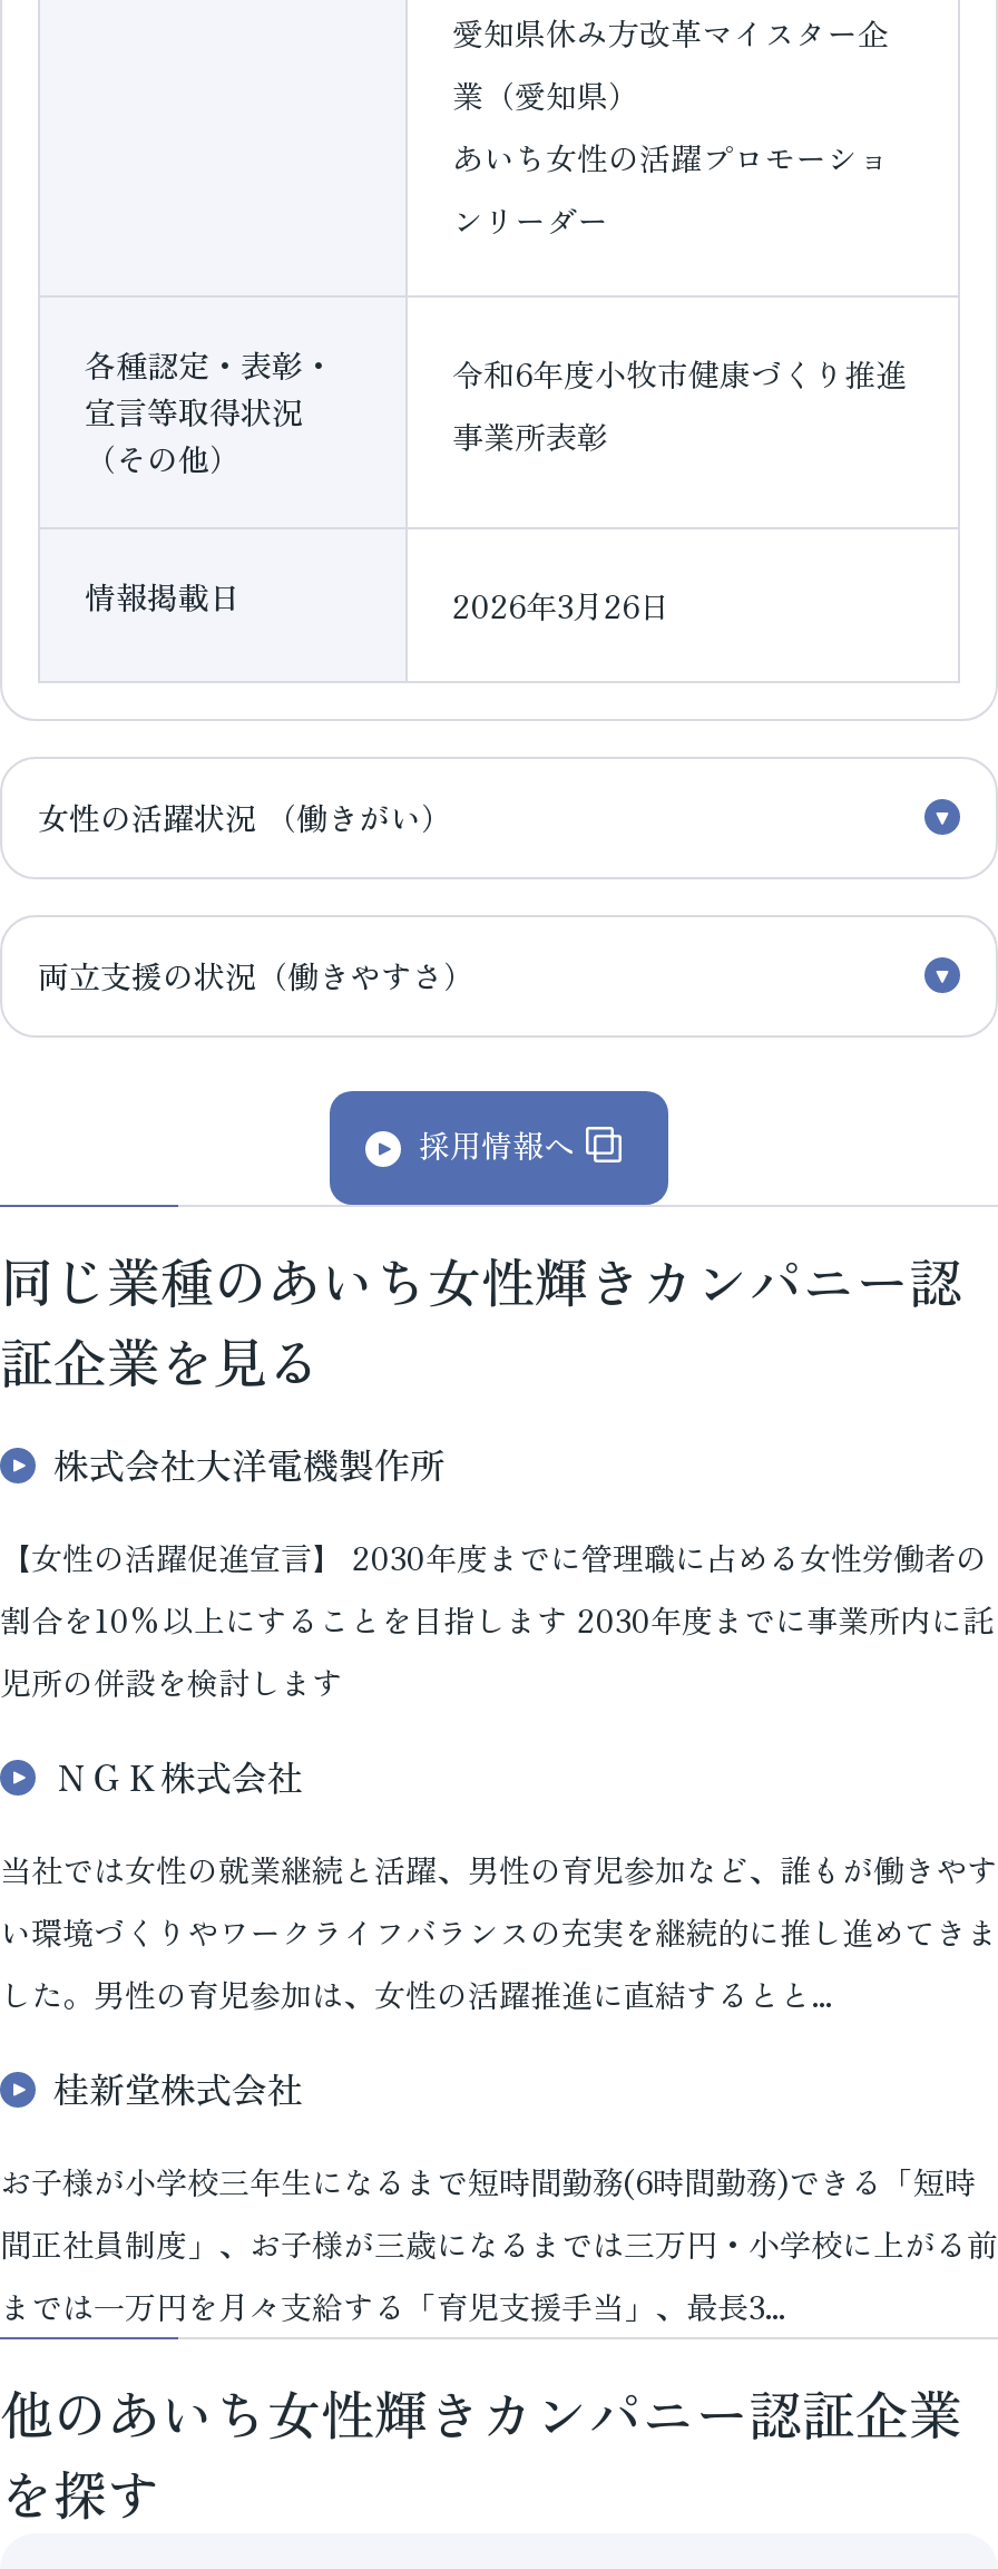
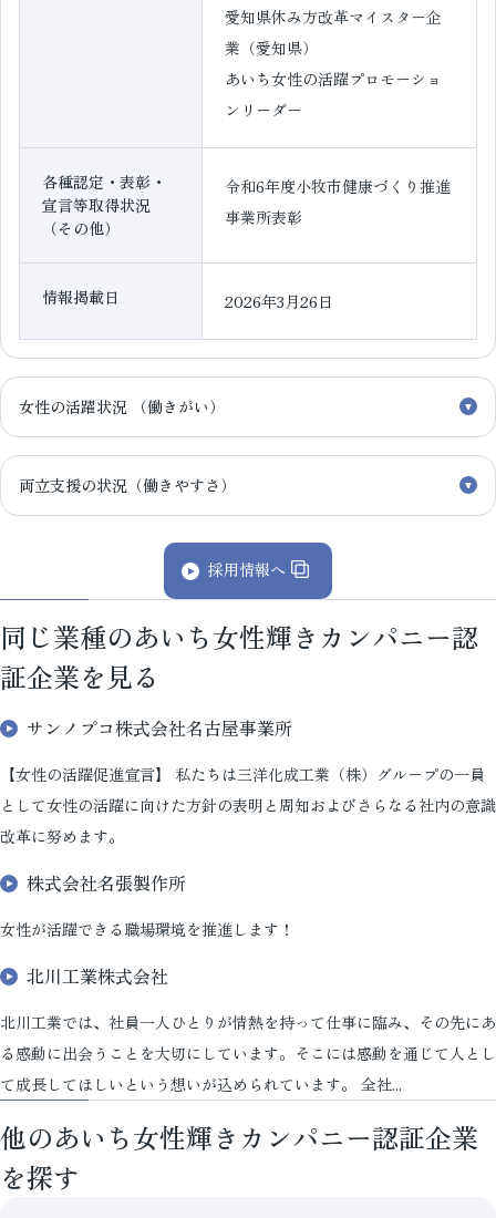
- 株式会社大洋電機製作所
+ サンノプコ株式会社名古屋事業所

- 【女性の活躍促進宣言】 2030年度までに管理職に占める女性労働者の
- 割合を10%以上にすることを目指します 2030年度までに事業所内に託
- 児所の併設を検討します
+ 【女性の活躍促進宣言】 私たちは三洋化成工業（株）グループの一員
+ として女性の活躍に向けた方針の表明と周知およびさらなる社内の意識
+ 改革に努めます。

- ＮＧＫ株式会社
+ 株式会社名張製作所

- 当社では女性の就業継続と活躍、男性の育児参加など、誰もが働きやす
- い環境づくりやワークライフバランスの充実を継続的に推し進めてきま
- した。男性の育児参加は、女性の活躍推進に直結するとと...
+ 女性が活躍できる職場環境を推進します！

- 桂新堂株式会社
+ 北川工業株式会社

- お子様が小学校三年生になるまで短時間勤務(6時間勤務)できる「短時
- 間正社員制度」、お子様が三歳になるまでは三万円・小学校に上がる前
- までは一万円を月々支給する「育児支援手当」、最長3...
+ 北川工業では、社員一人ひとりが情熱を持って仕事に臨み、その先にあ
+ る感動に出会うことを大切にしています。そこには感動を通じて人とし
+ て成長してほしいという想いが込められています。 全社...
